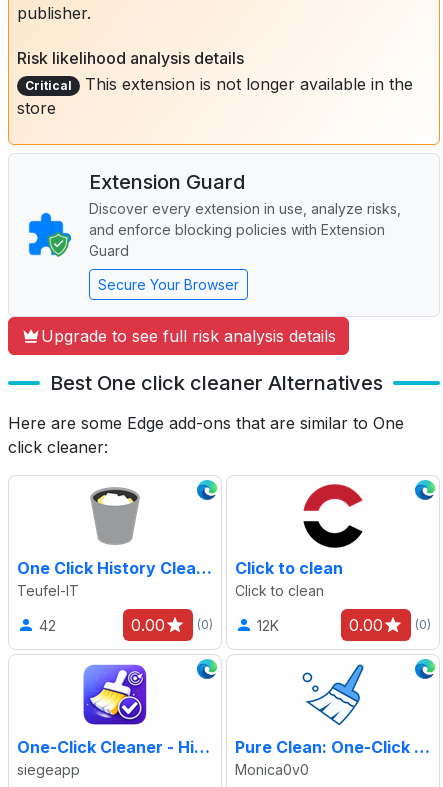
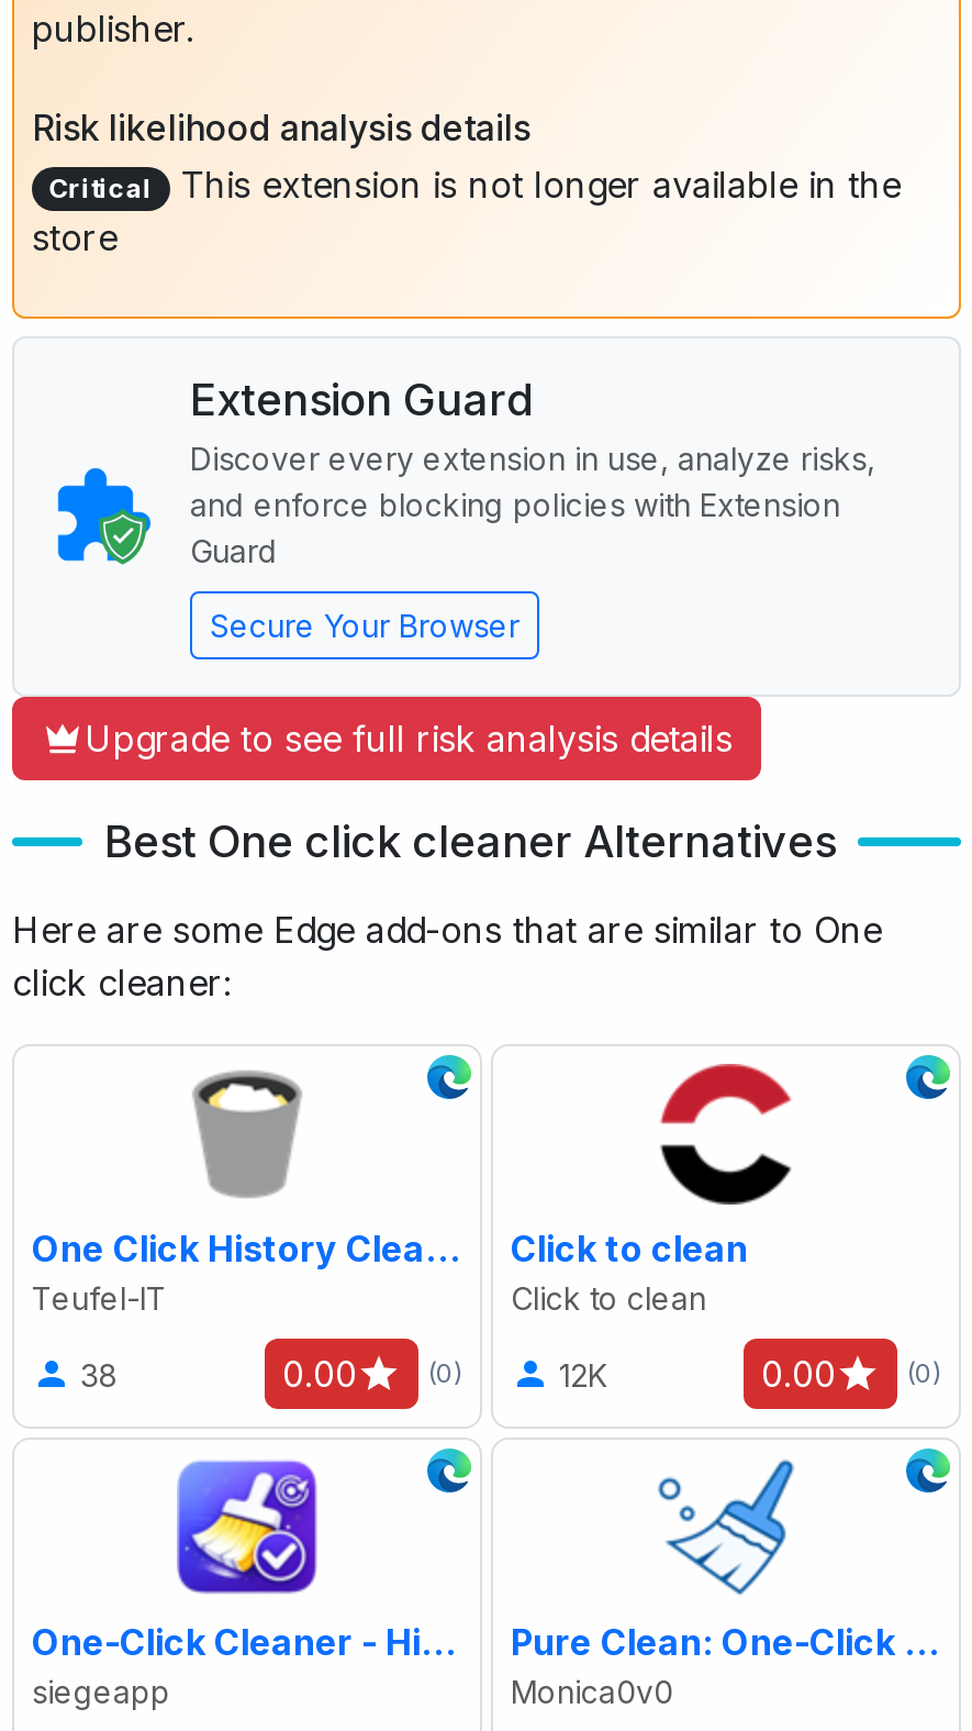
- 42
+ 38
